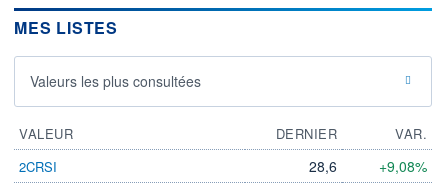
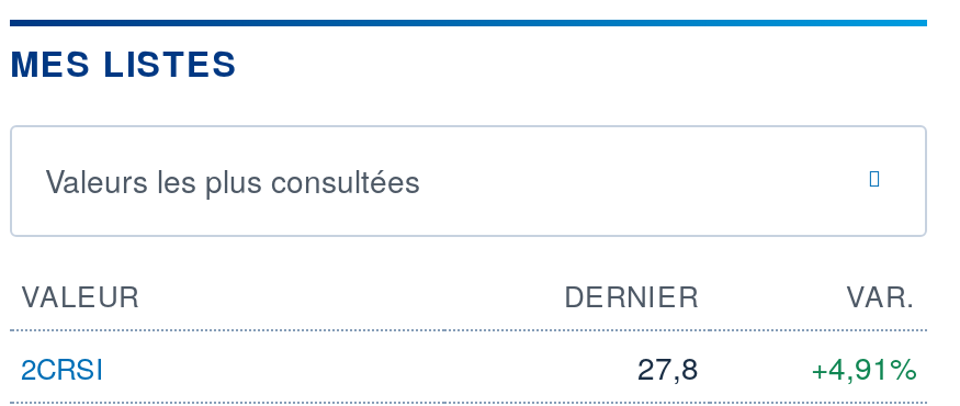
- 28,6
+ 27,8

- +9,08%
+ +4,91%
